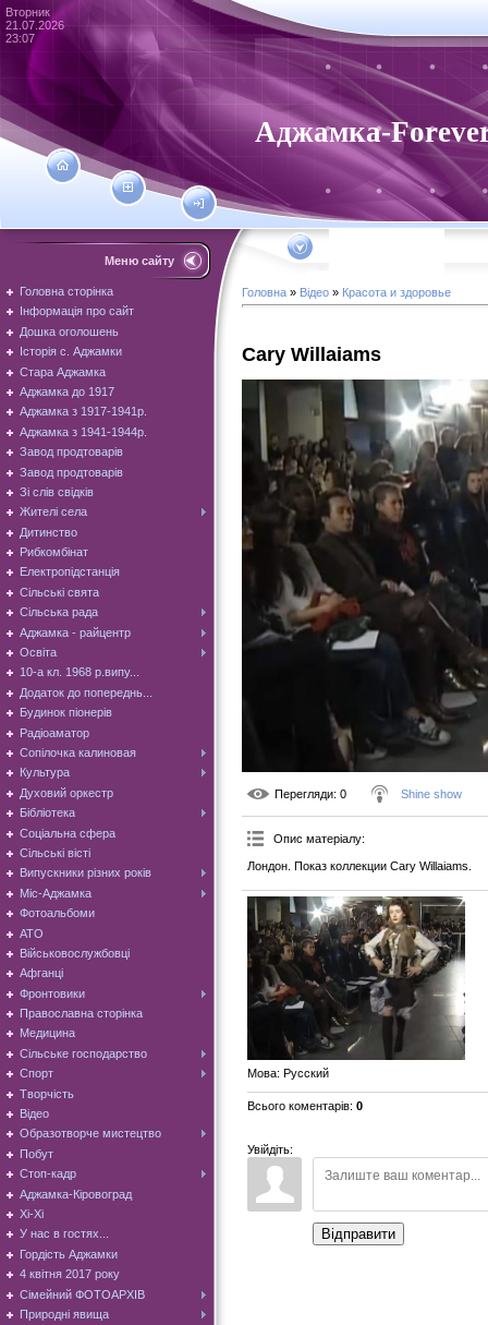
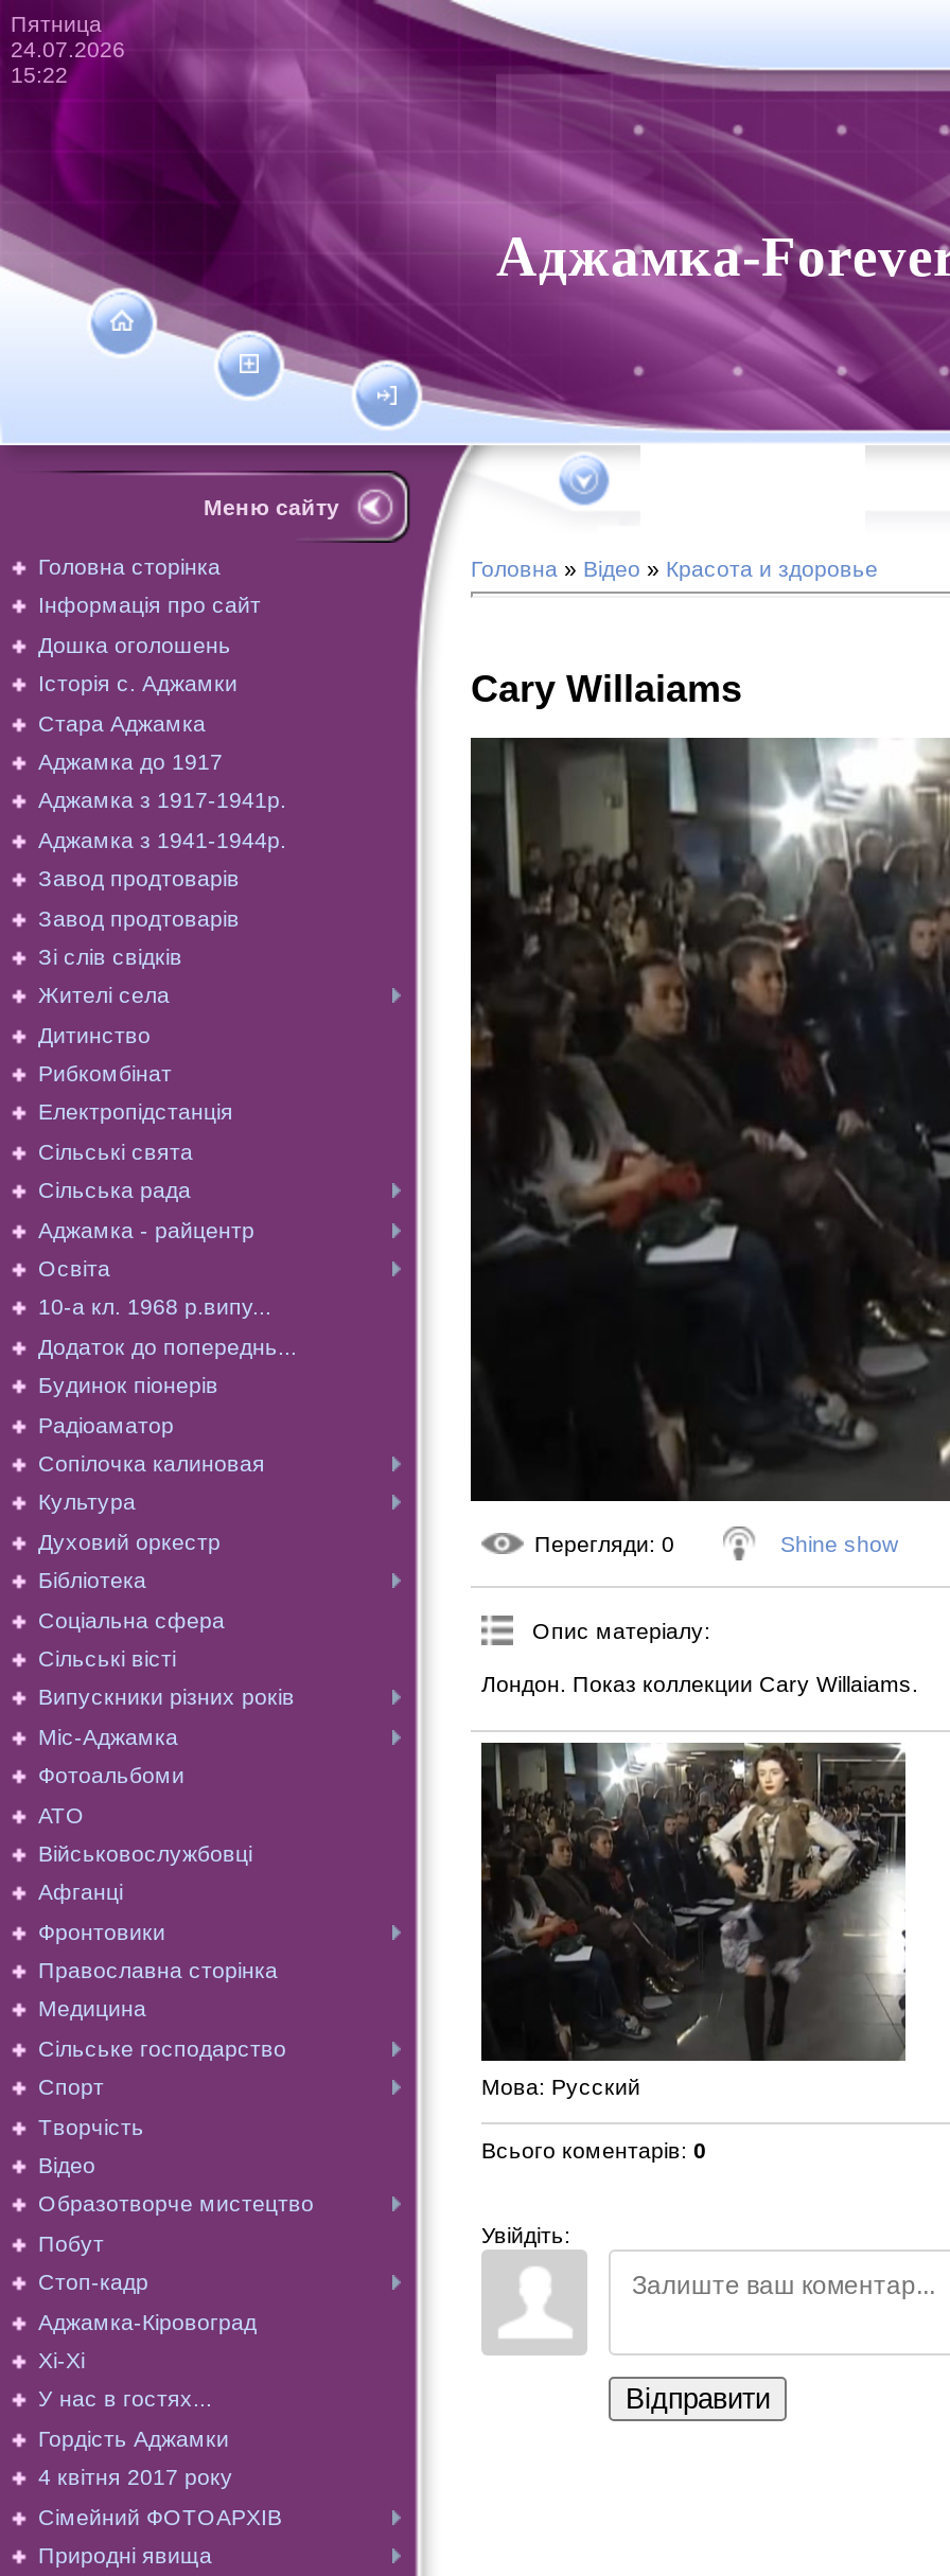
- Вторник
- 21.07.2026
- 23:07
+ Пятница
+ 24.07.2026
+ 15:22
